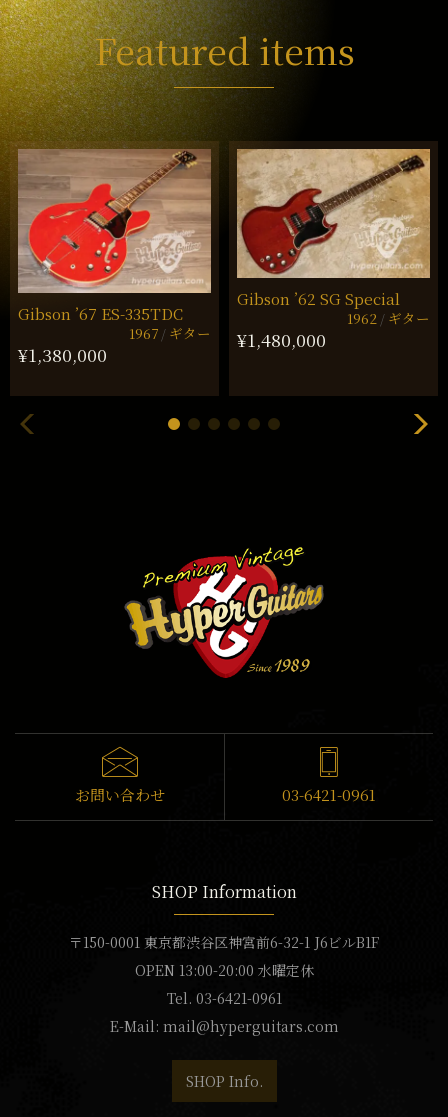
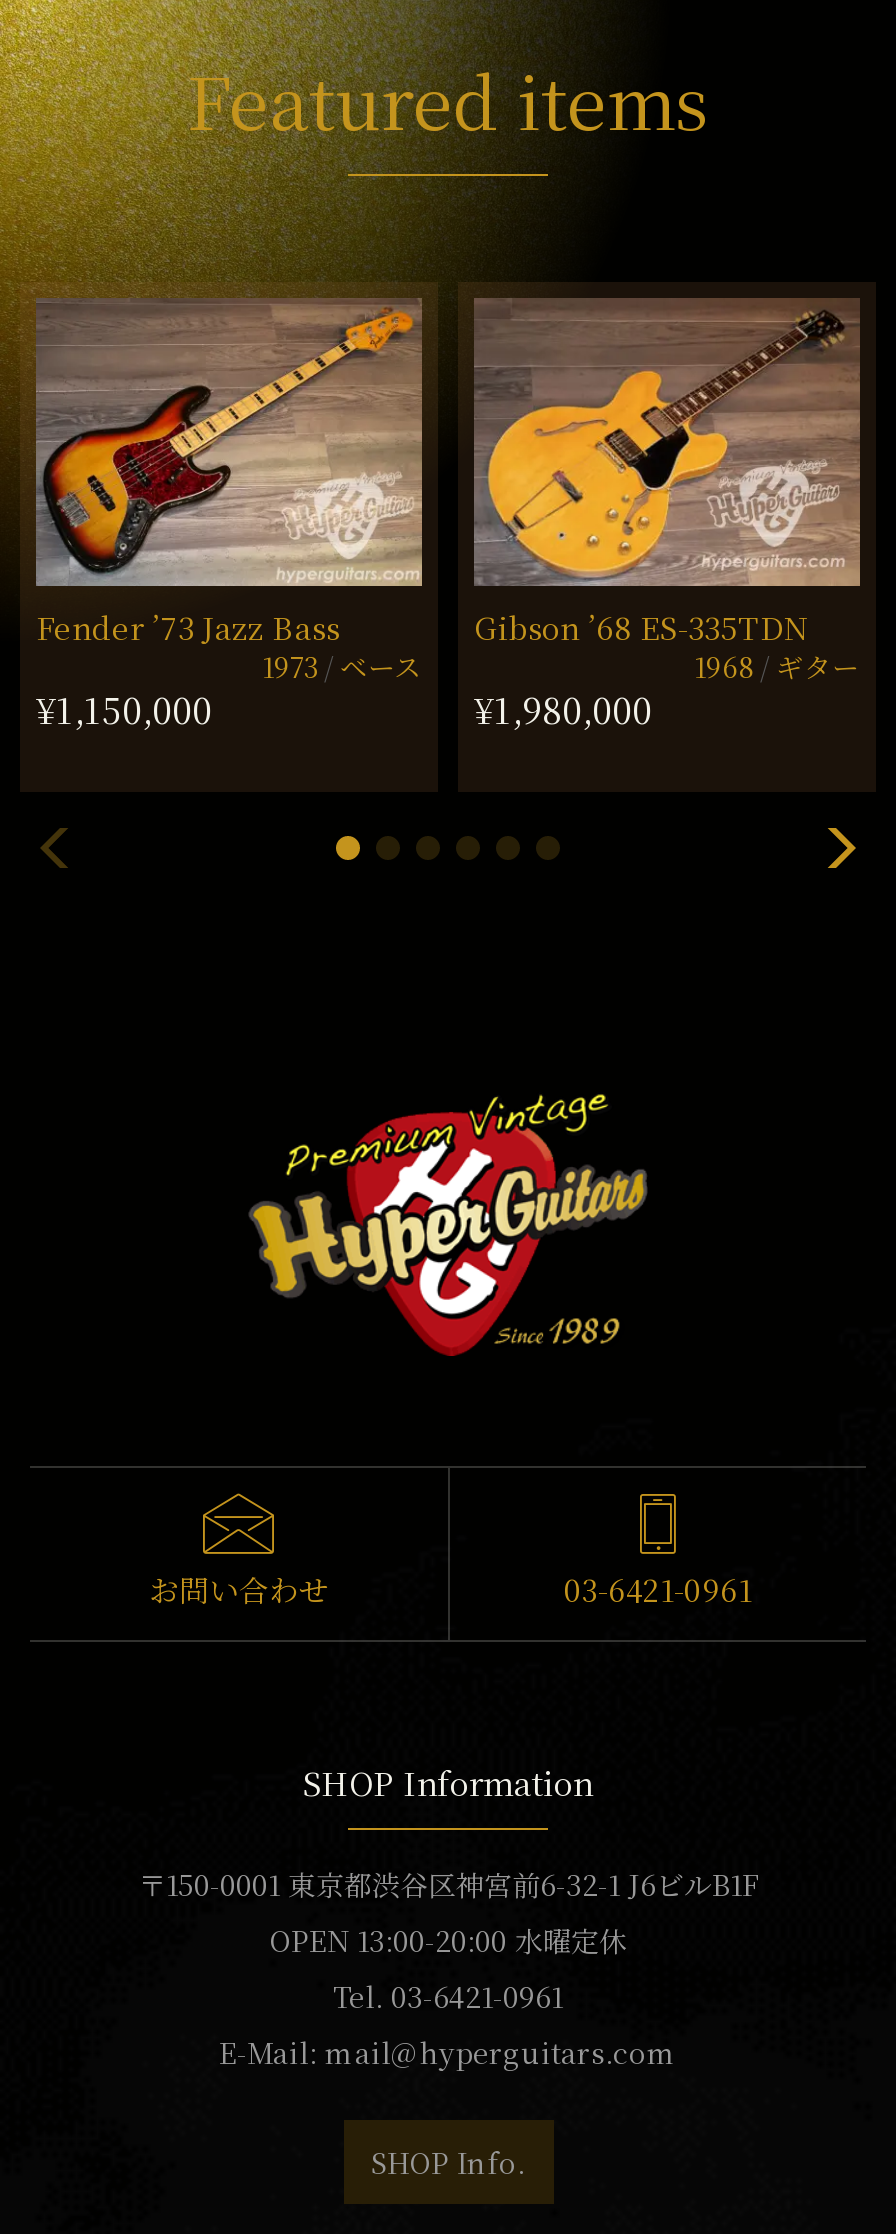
- [image]
- Gibson ’67 ES-335TDC
- 1967 ギター
- ¥1,380,000
+ [image]
+ Fender ’73 Jazz Bass
+ 1973 ベース
+ ¥1,150,000

- [image]
- Gibson ’62 SG Special
- 1962 ギター
- ¥1,480,000
+ [image]
+ Gibson ’68 ES-335TDN
+ 1968 ギター
+ ¥1,980,000
